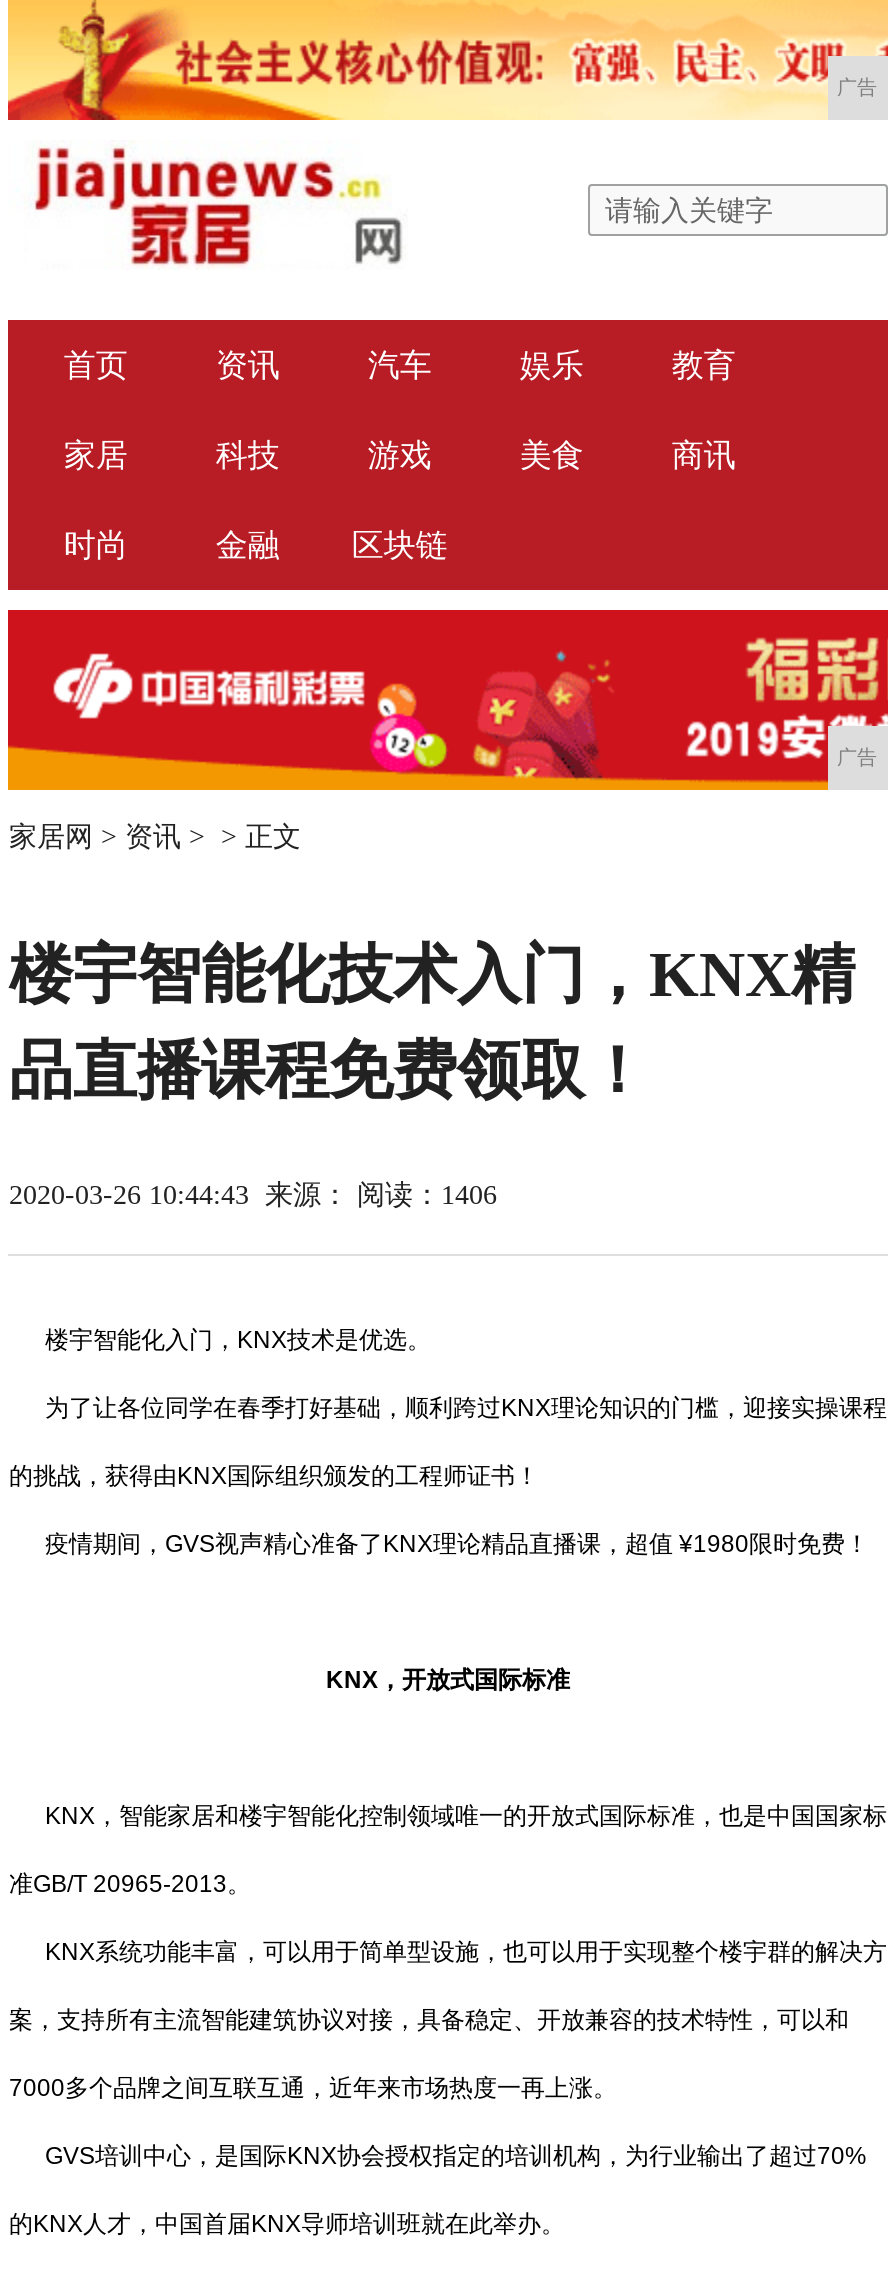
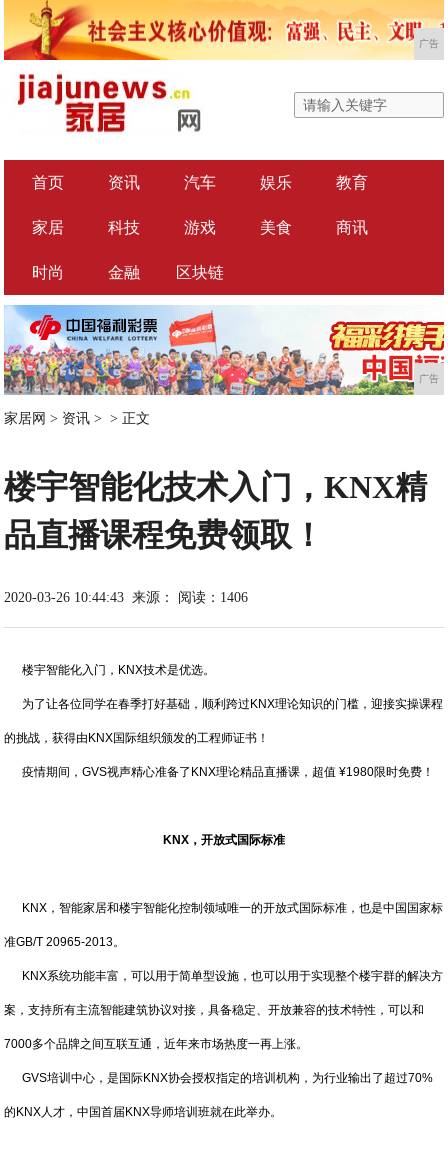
- [image]
+ [image]
